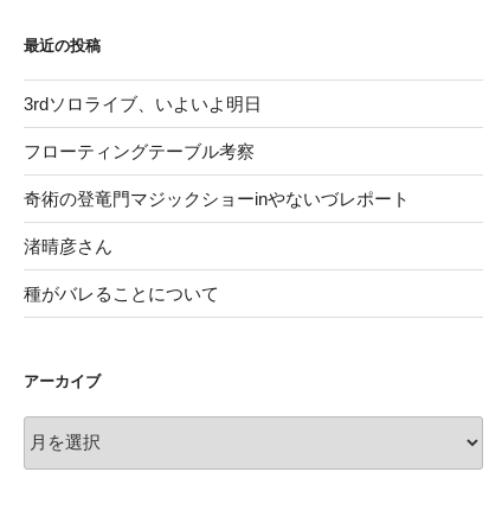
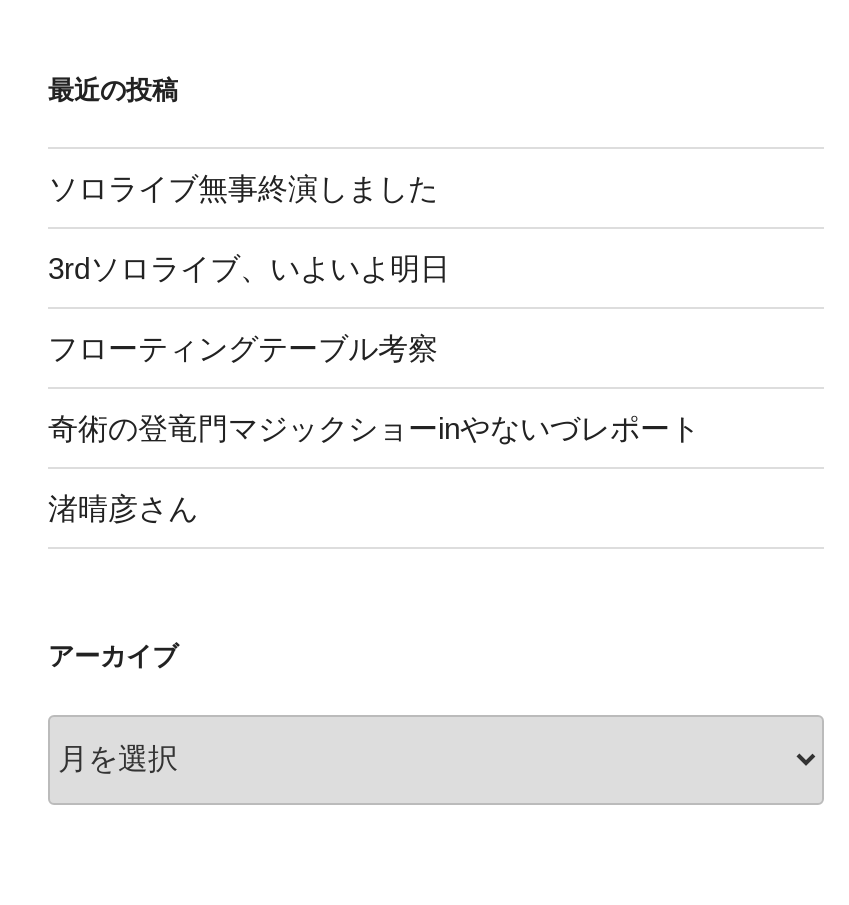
+ ソロライブ無事終演しました

moved down: 3rdソロライブ、いよいよ明日 | フローティングテーブル考察 | 奇術の登竜門マジックショーinやないづレポート | 渚晴彦さん

- 種がバレることについて
